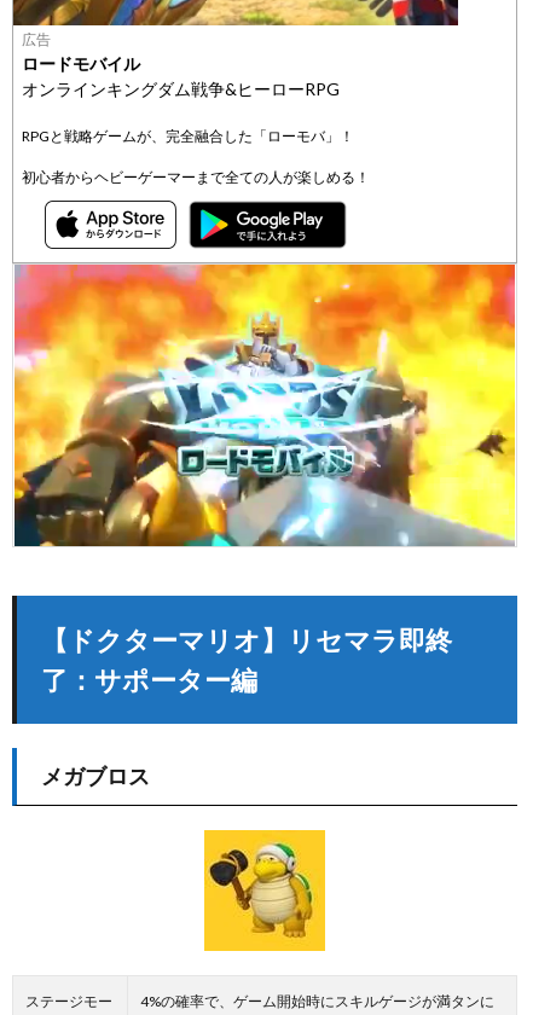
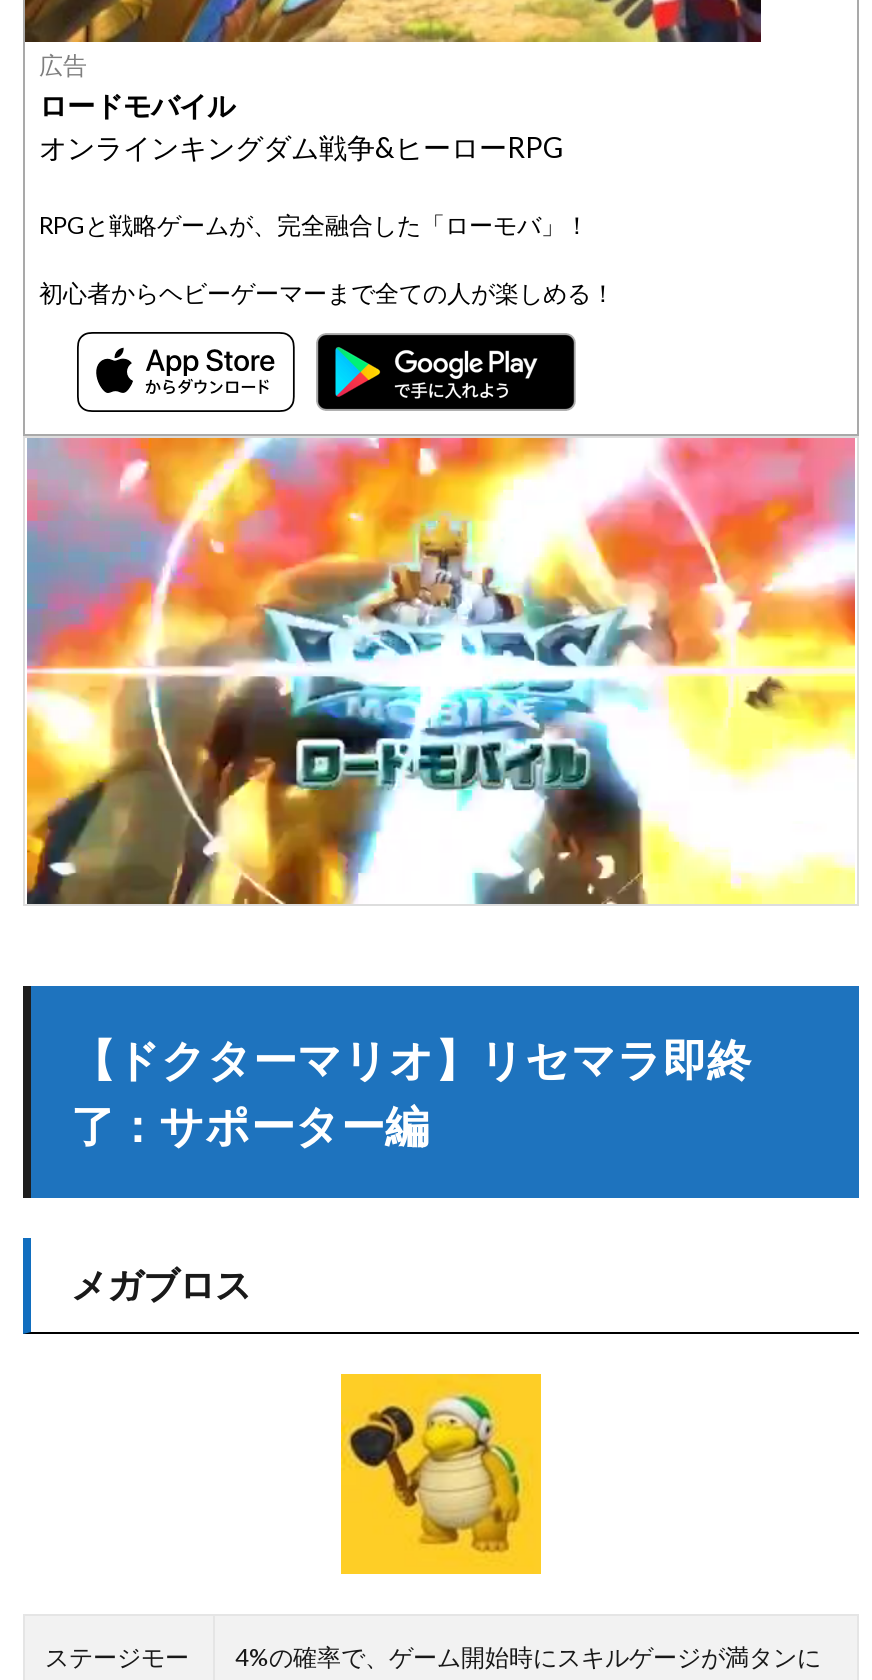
- [image]
+ [image]
